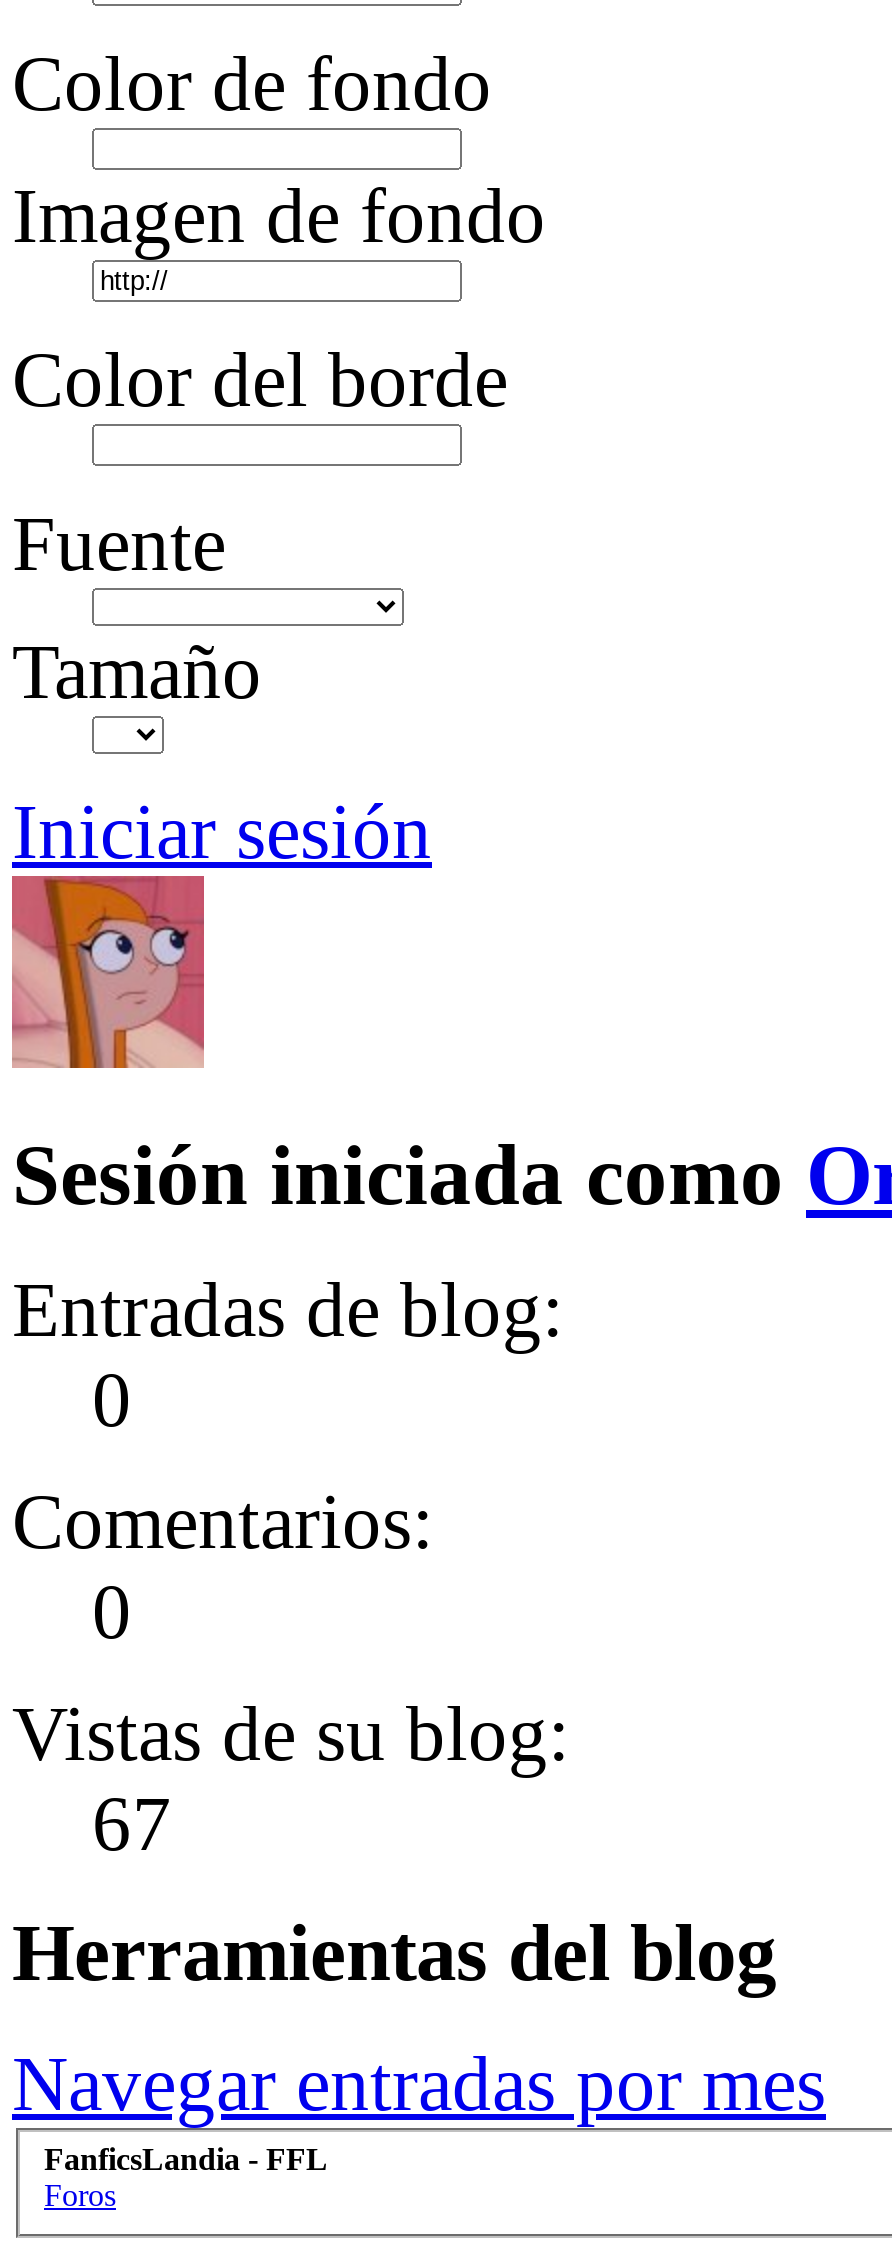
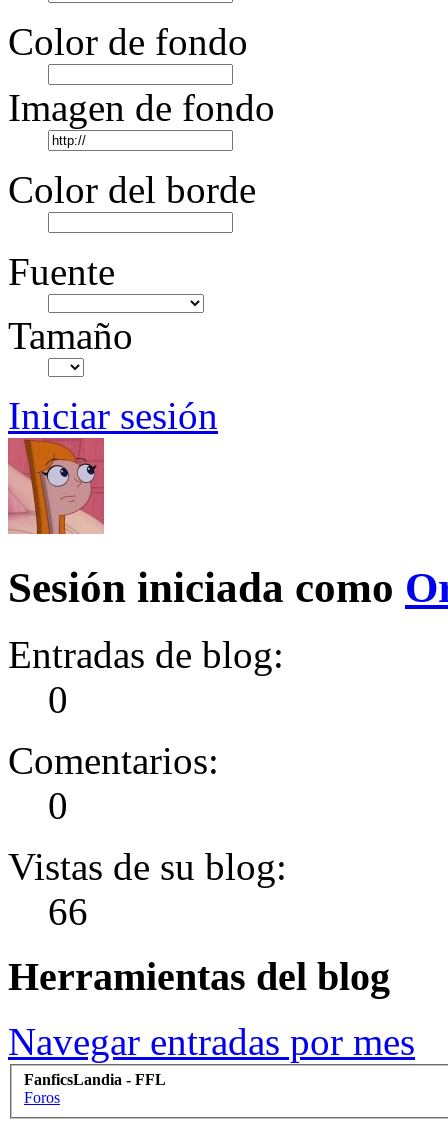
- 67
+ 66
